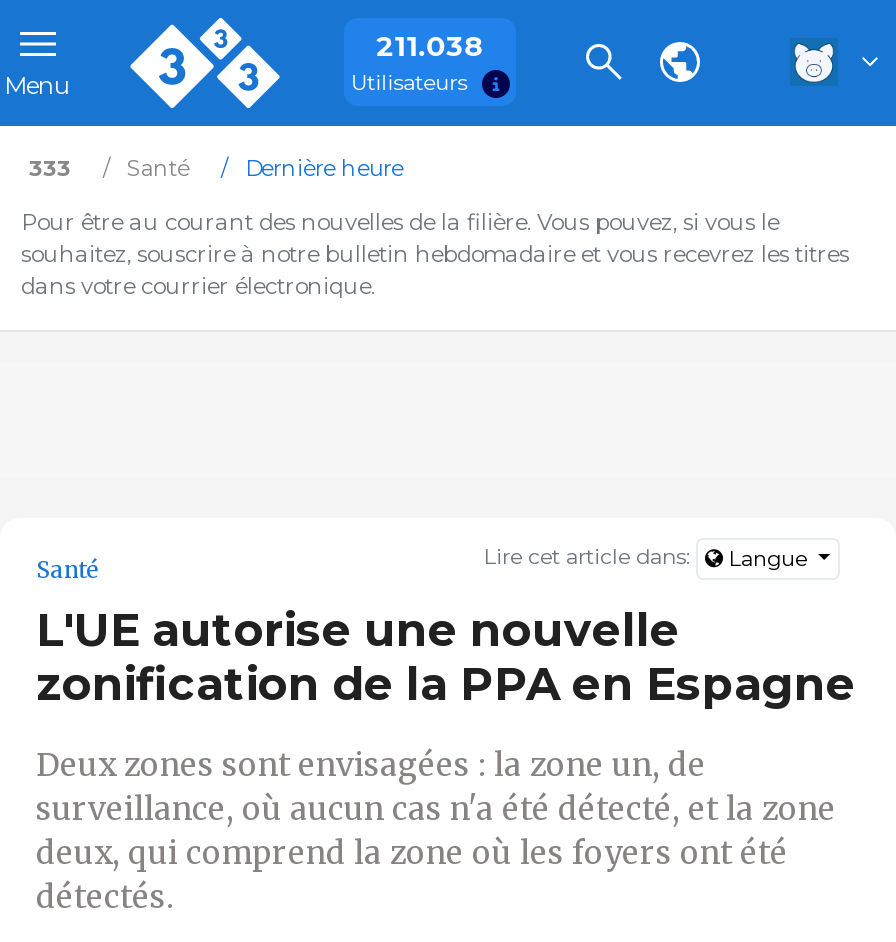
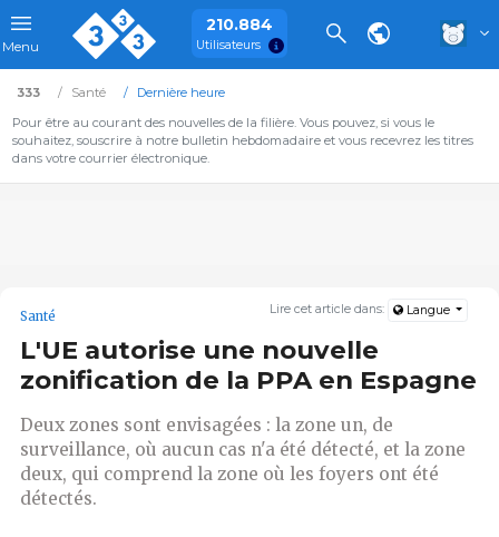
- 211.038
+ 210.884
